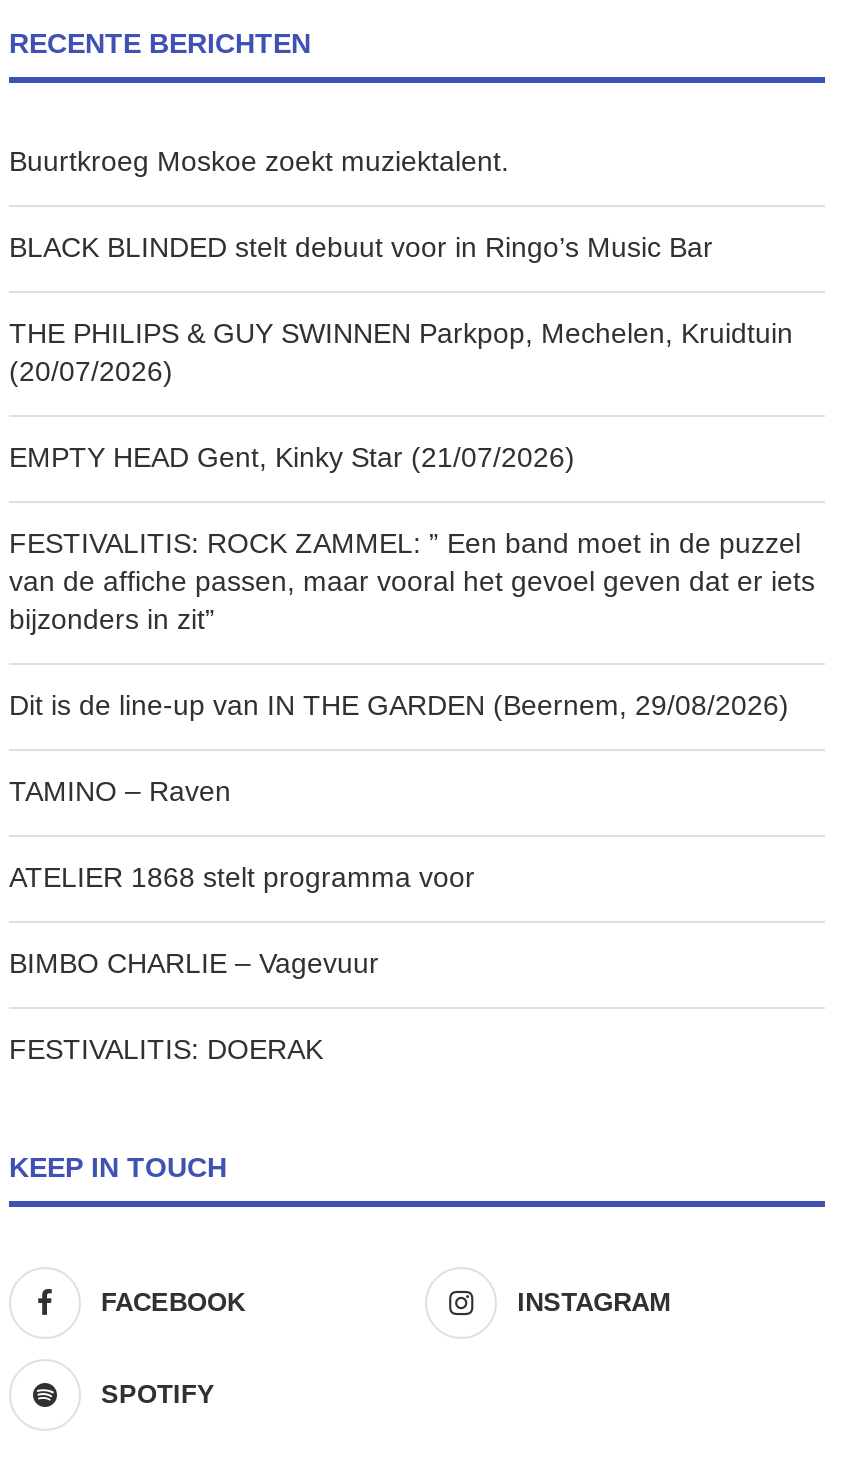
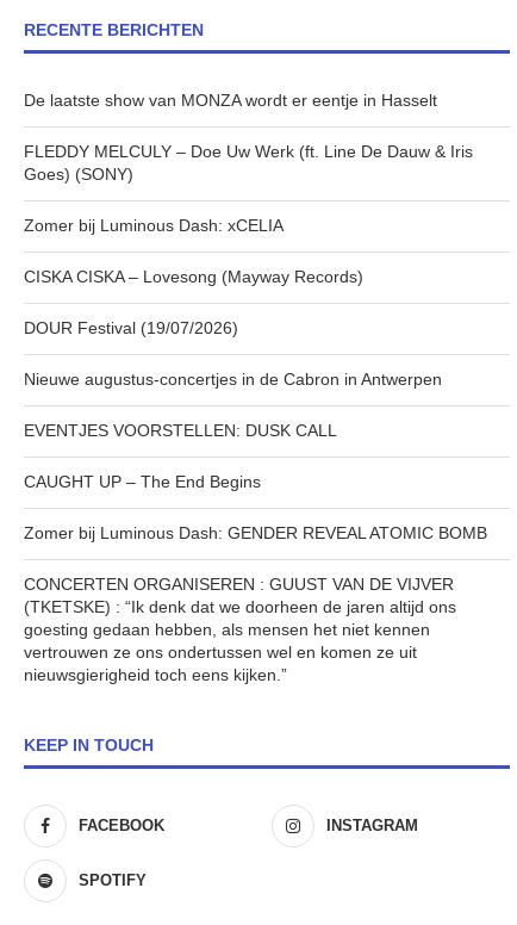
- Buurtkroeg Moskoe zoekt muziektalent.
+ De laatste show van MONZA wordt er eentje in Hasselt

- BLACK BLINDED stelt debuut voor in Ringo’s Music Bar
+ FLEDDY MELCULY – Doe Uw Werk (ft. Line De Dauw & Iris
+ Goes) (SONY)

- THE PHILIPS & GUY SWINNEN Parkpop, Mechelen, Kruidtuin
- (20/07/2026)
+ Zomer bij Luminous Dash: xCELIA

- EMPTY HEAD Gent, Kinky Star (21/07/2026)
+ CISKA CISKA – Lovesong (Mayway Records)

- FESTIVALITIS: ROCK ZAMMEL: ” Een band moet in de puzzel
- van de affiche passen, maar vooral het gevoel geven dat er iets
- bijzonders in zit”
+ DOUR Festival (19/07/2026)

- Dit is de line-up van IN THE GARDEN (Beernem, 29/08/2026)
+ Nieuwe augustus-concertjes in de Cabron in Antwerpen

- TAMINO – Raven
+ EVENTJES VOORSTELLEN: DUSK CALL

- ATELIER 1868 stelt programma voor
+ CAUGHT UP – The End Begins

- BIMBO CHARLIE – Vagevuur
+ Zomer bij Luminous Dash: GENDER REVEAL ATOMIC BOMB

- FESTIVALITIS: DOERAK
+ CONCERTEN ORGANISEREN : GUUST VAN DE VIJVER
+ (TKETSKE) : “Ik denk dat we doorheen de jaren altijd ons
+ goesting gedaan hebben, als mensen het niet kennen
+ vertrouwen ze ons ondertussen wel en komen ze uit
+ nieuwsgierigheid toch eens kijken.”
